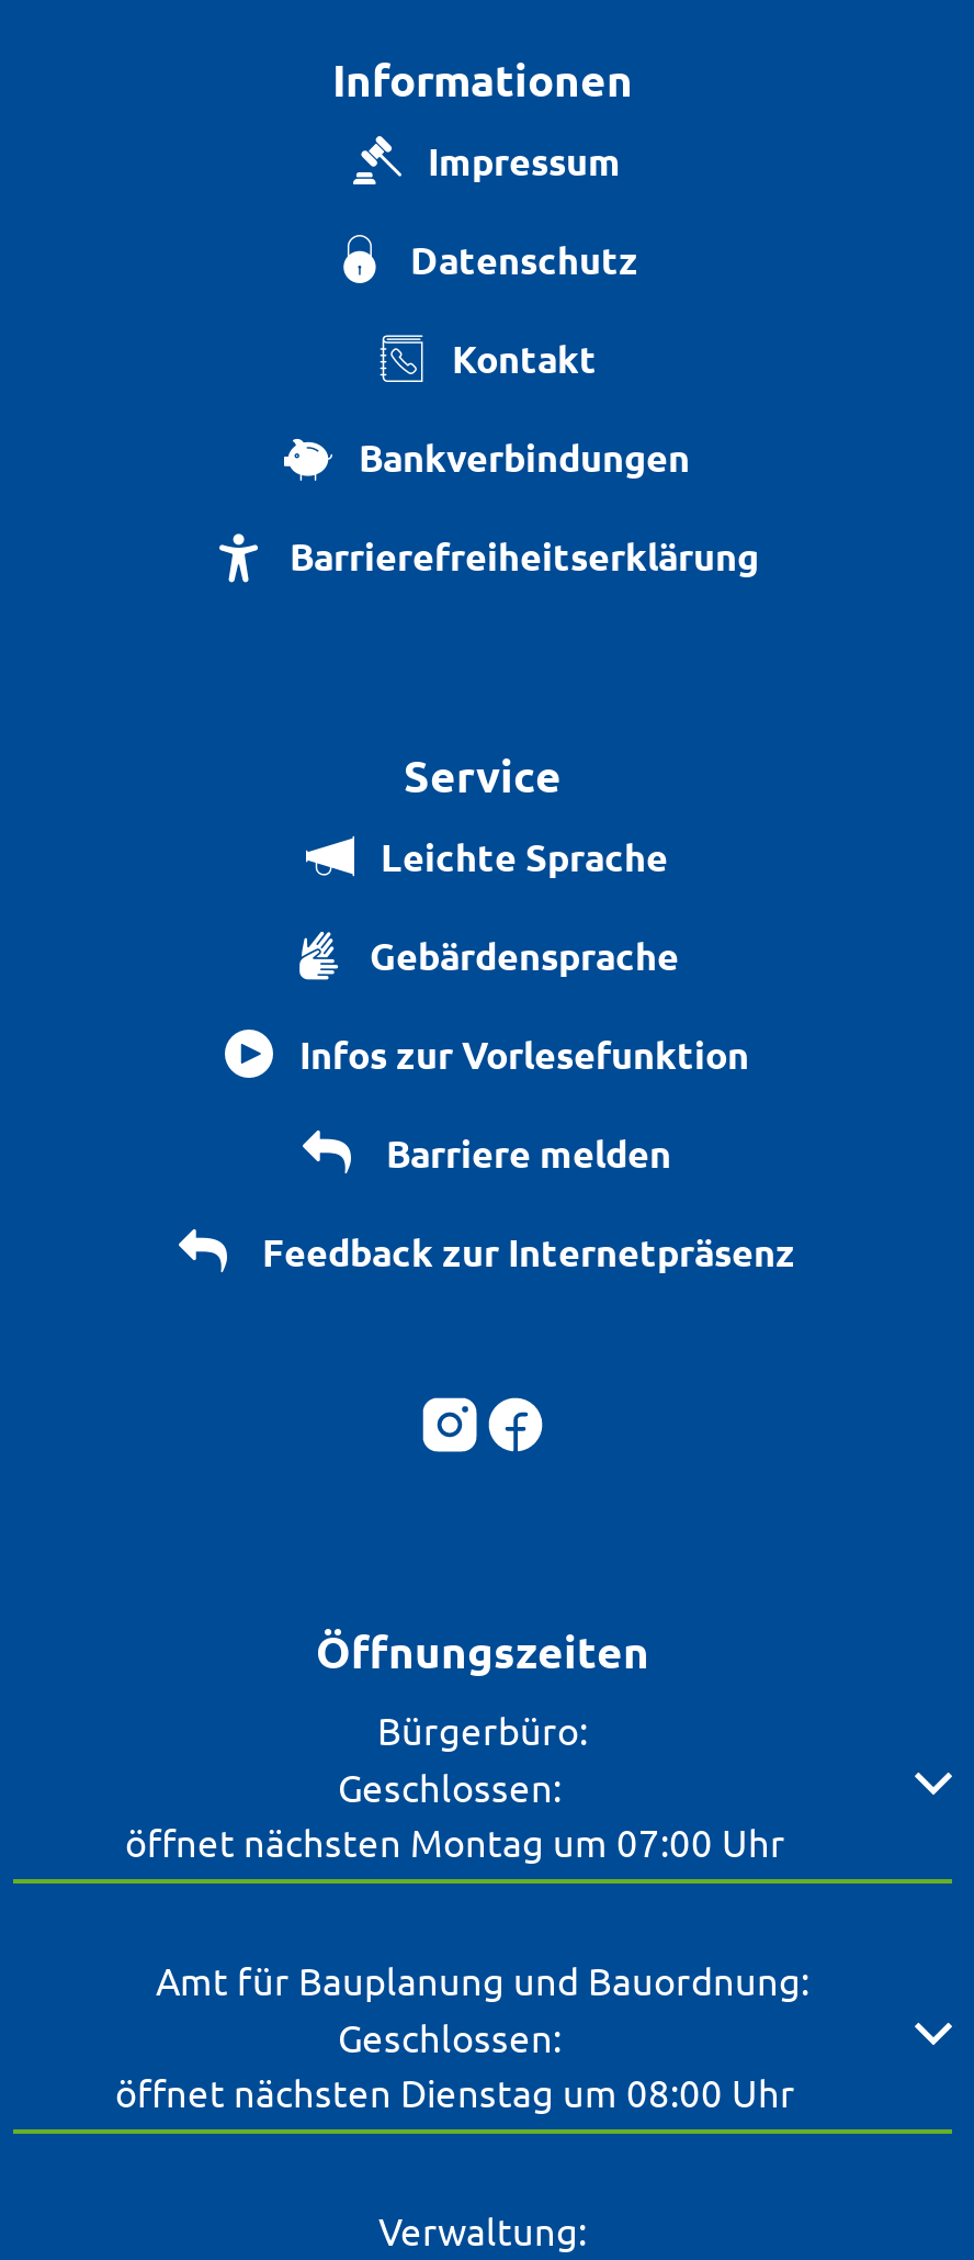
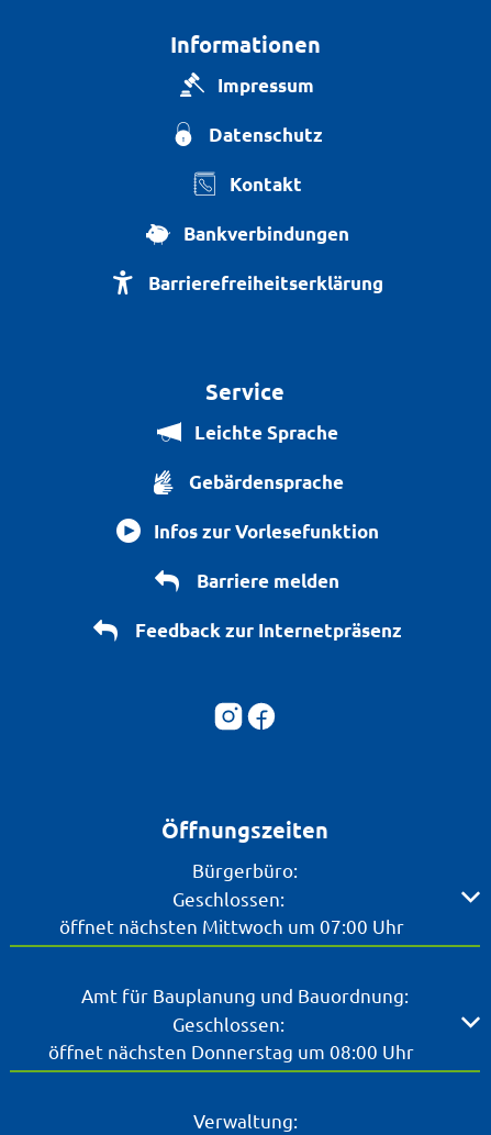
- öffnet nächsten Montag um 07:00 Uhr
+ öffnet nächsten Mittwoch um 07:00 Uhr

- öffnet nächsten Dienstag um 08:00 Uhr
+ öffnet nächsten Donnerstag um 08:00 Uhr
